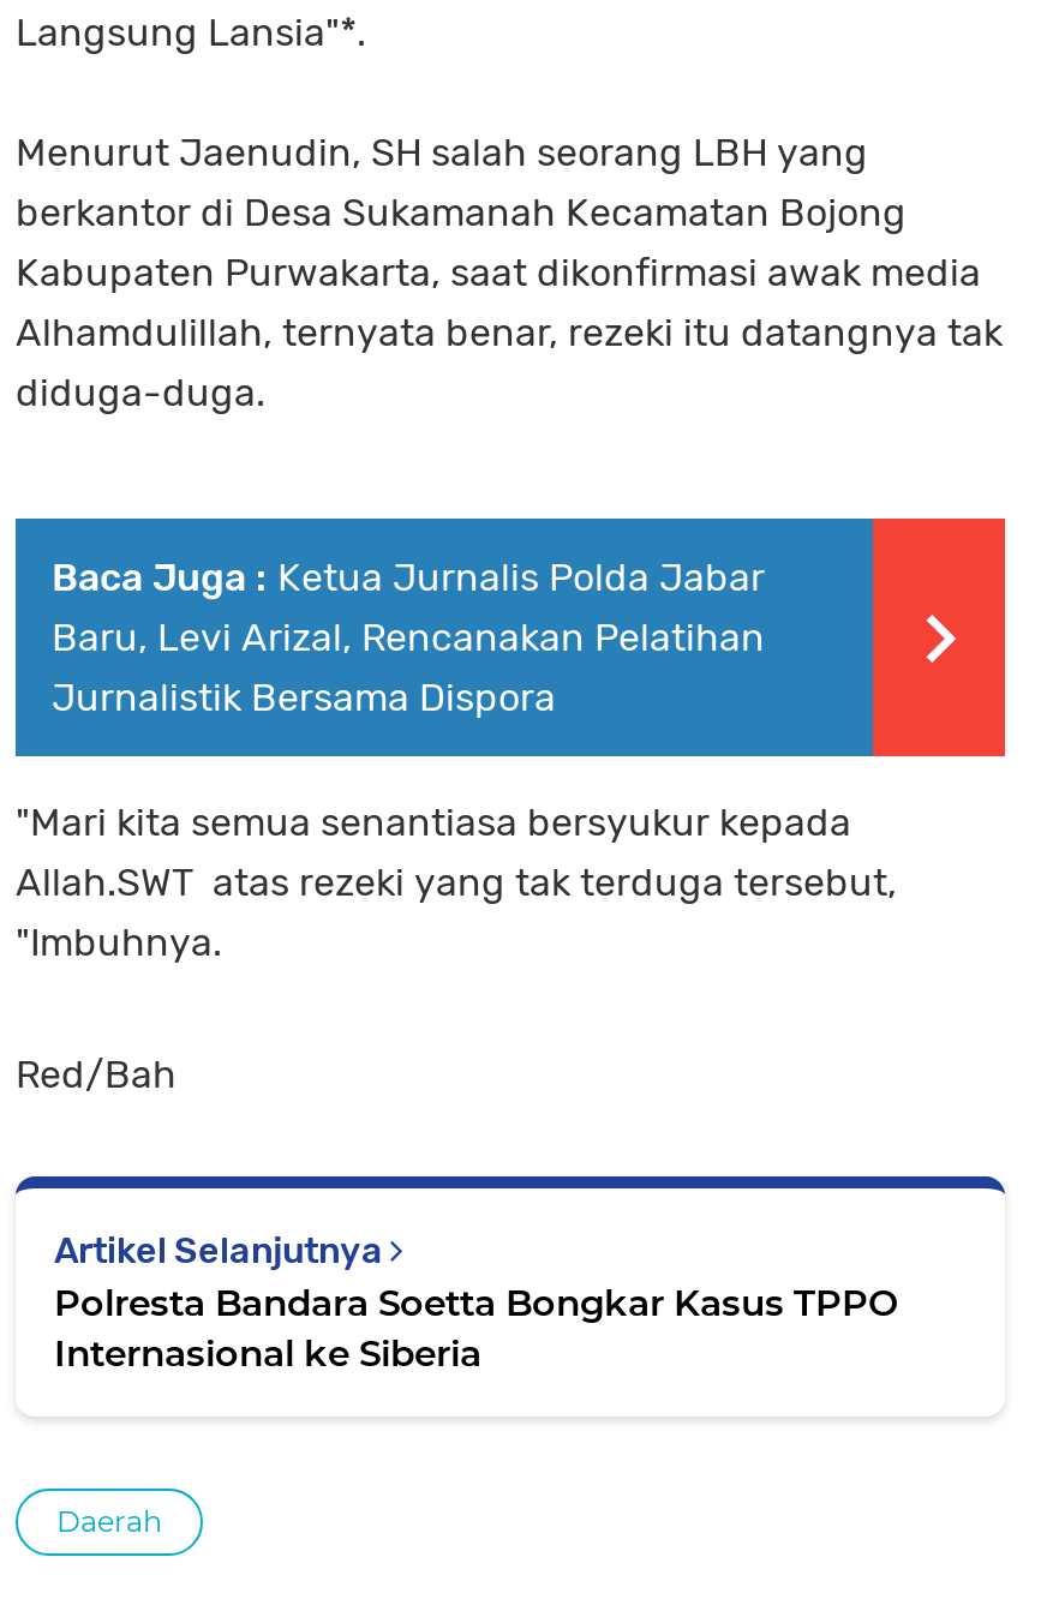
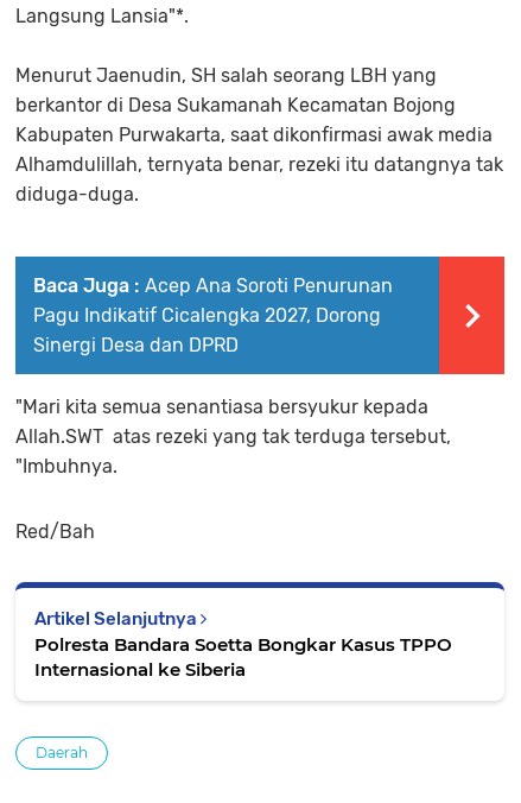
- Baca Juga : Ketua Jurnalis Polda Jabar
- Baru, Levi Arizal, Rencanakan Pelatihan
- Jurnalistik Bersama Dispora
+ Baca Juga : Acep Ana Soroti Penurunan
+ Pagu Indikatif Cicalengka 2027, Dorong
+ Sinergi Desa dan DPRD
